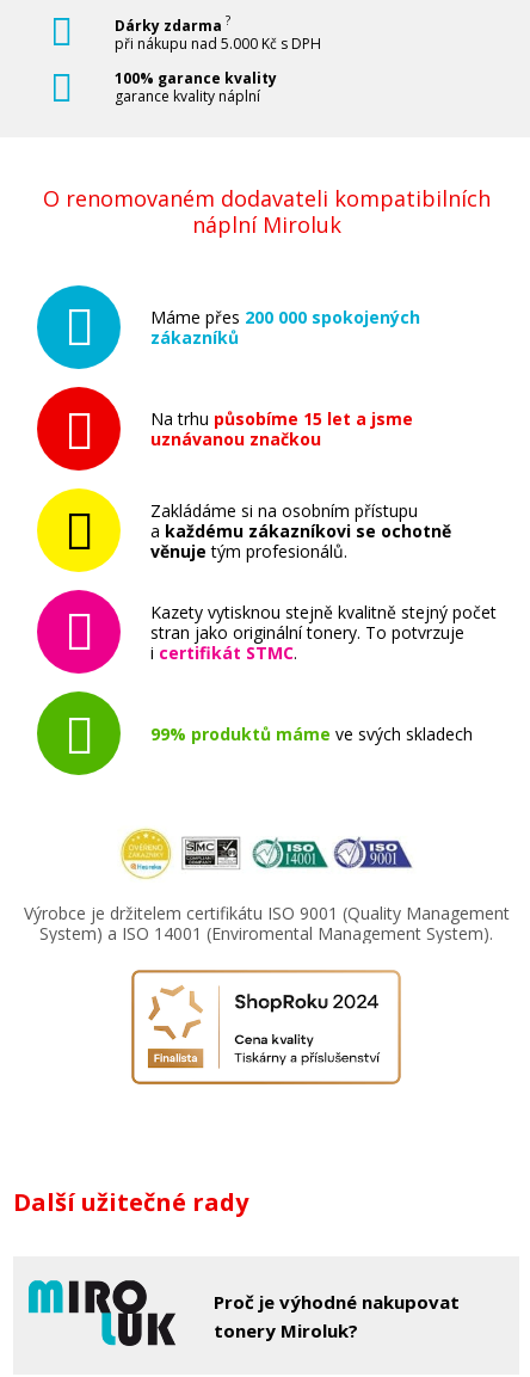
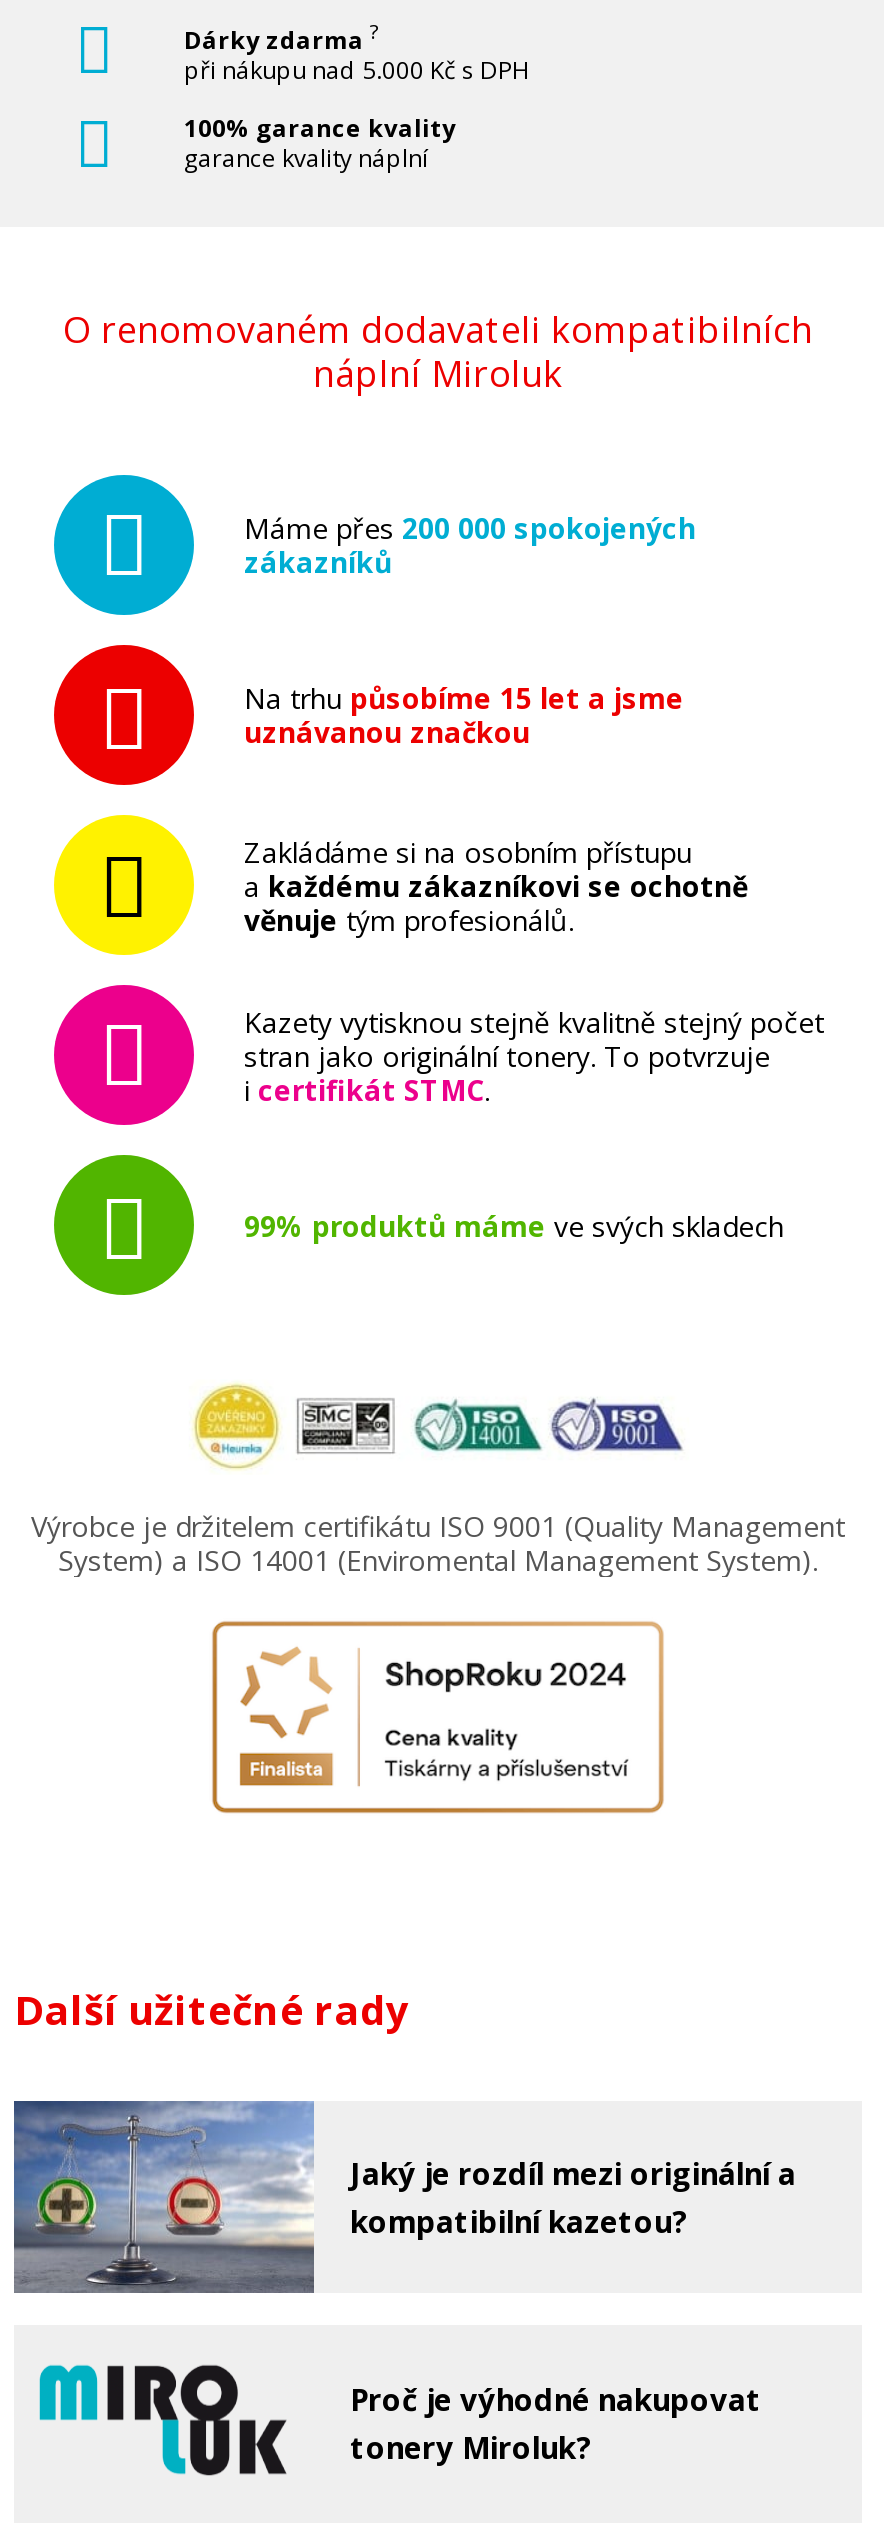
+ [image]
+ Jaký je rozdíl mezi originální a
+ kompatibilní kazetou?
